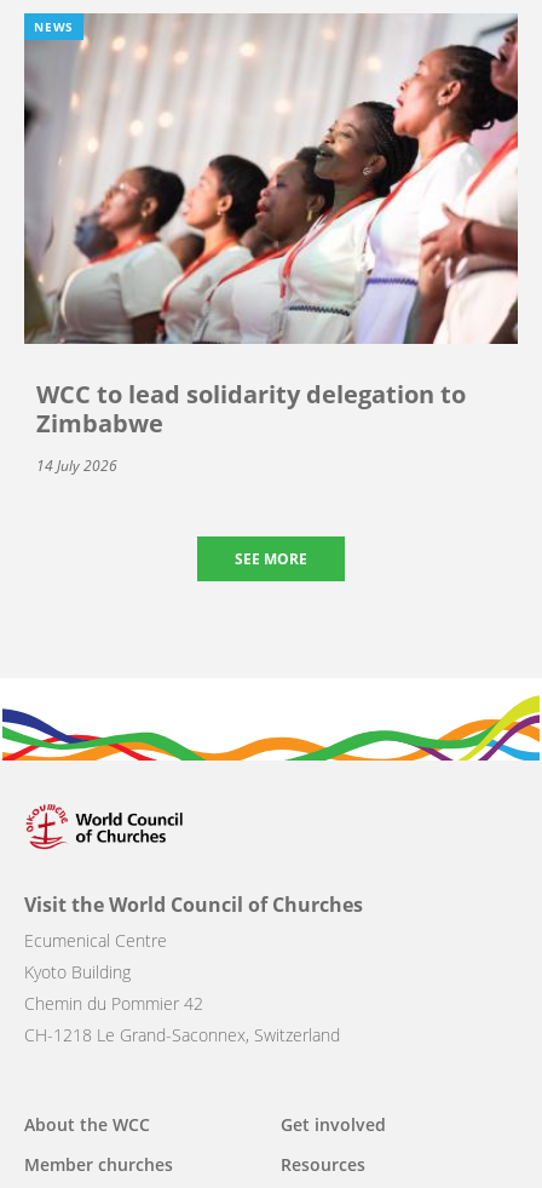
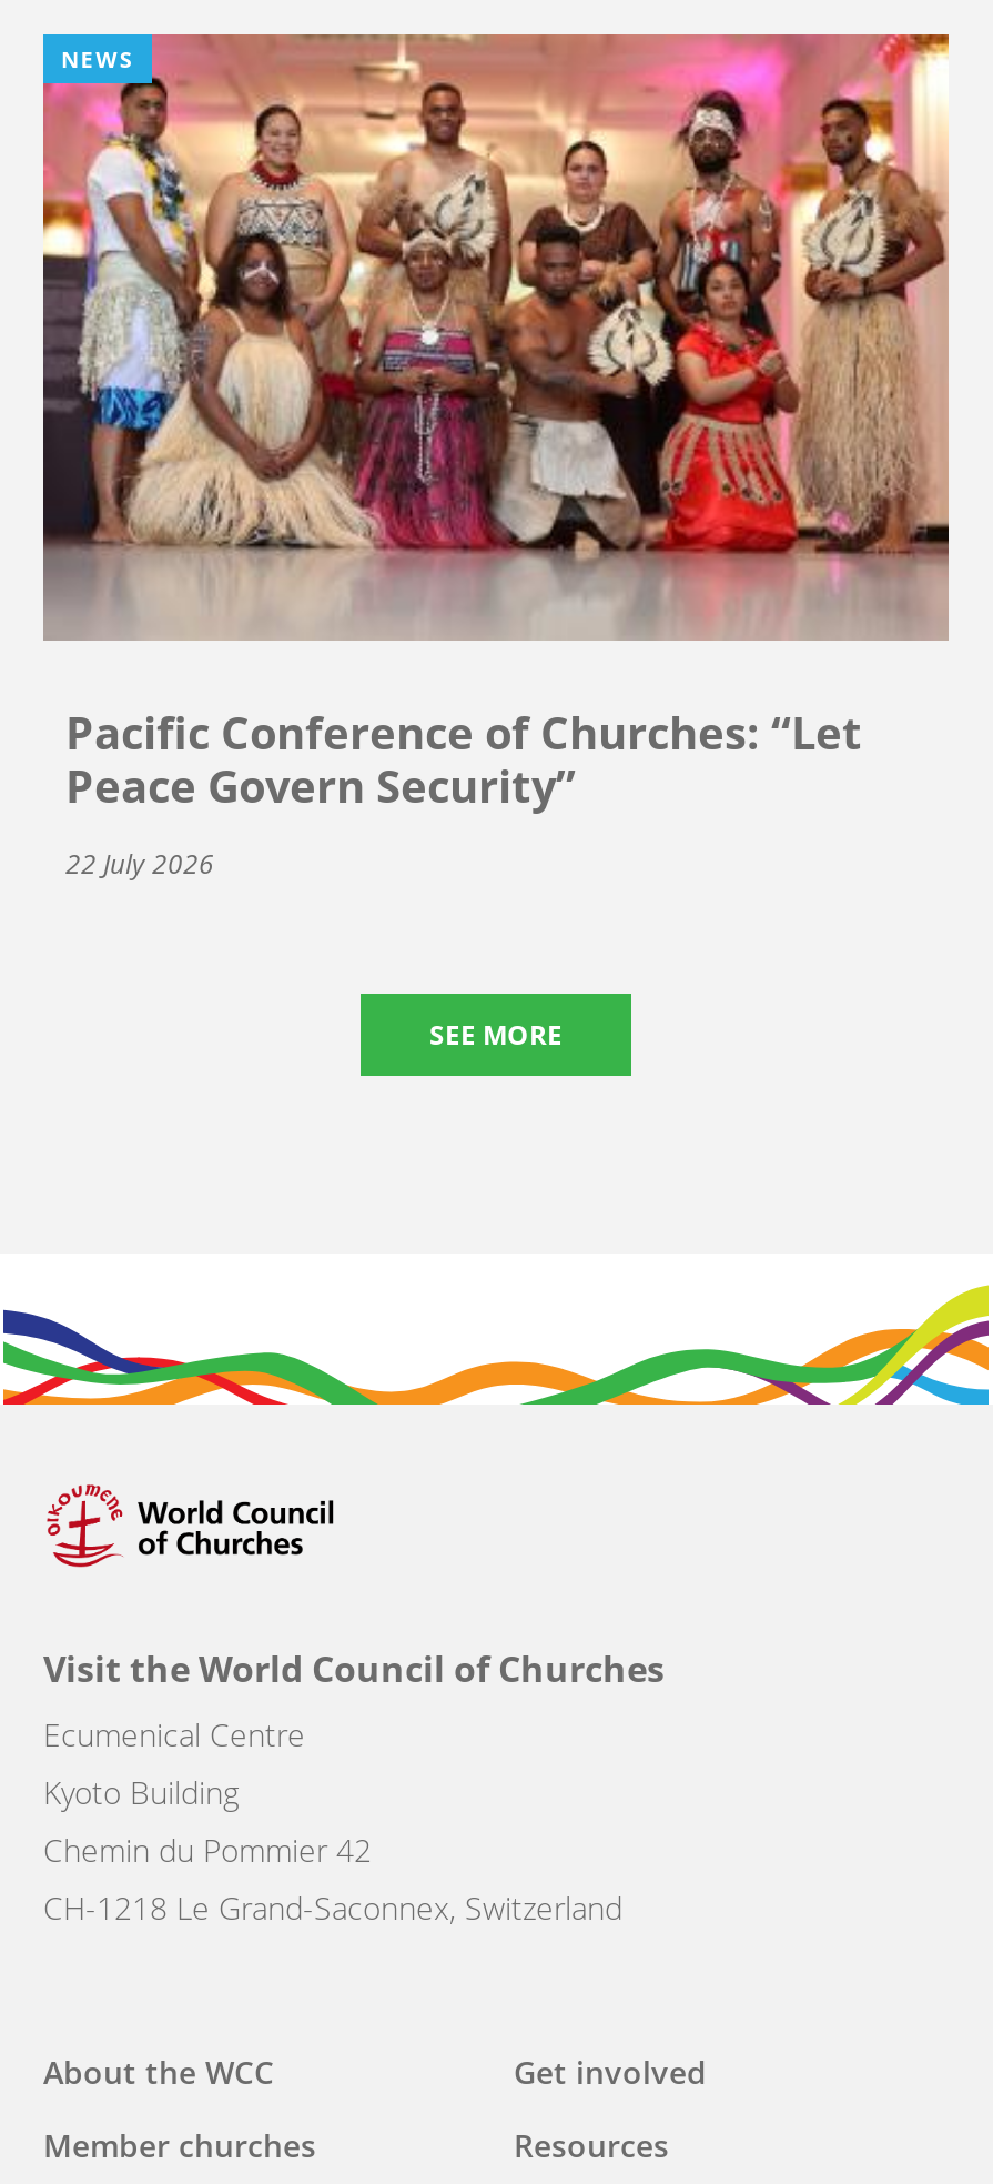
- [image]
- WCC to lead solidarity delegation to
- Zimbabwe
+ [image]
+ Pacific Conference of Churches: “Let
+ Peace Govern Security”

- 14 July 2026
+ 22 July 2026
